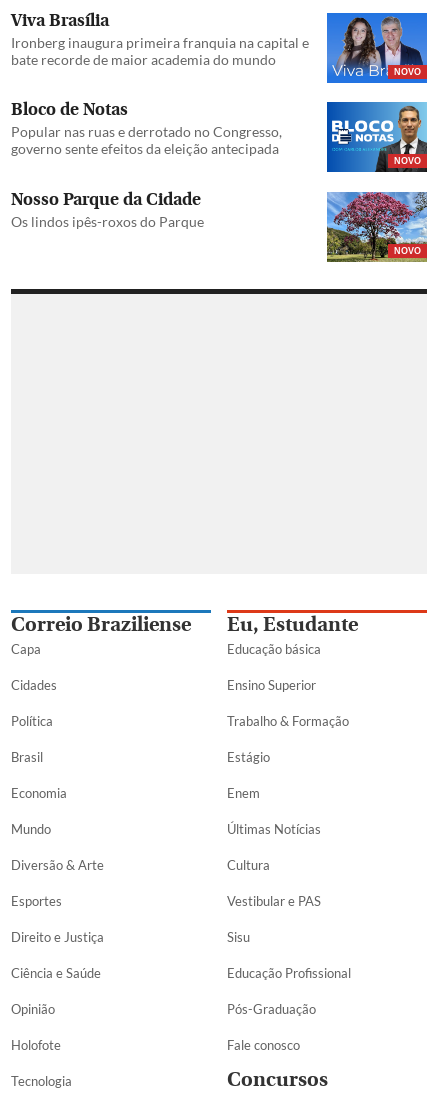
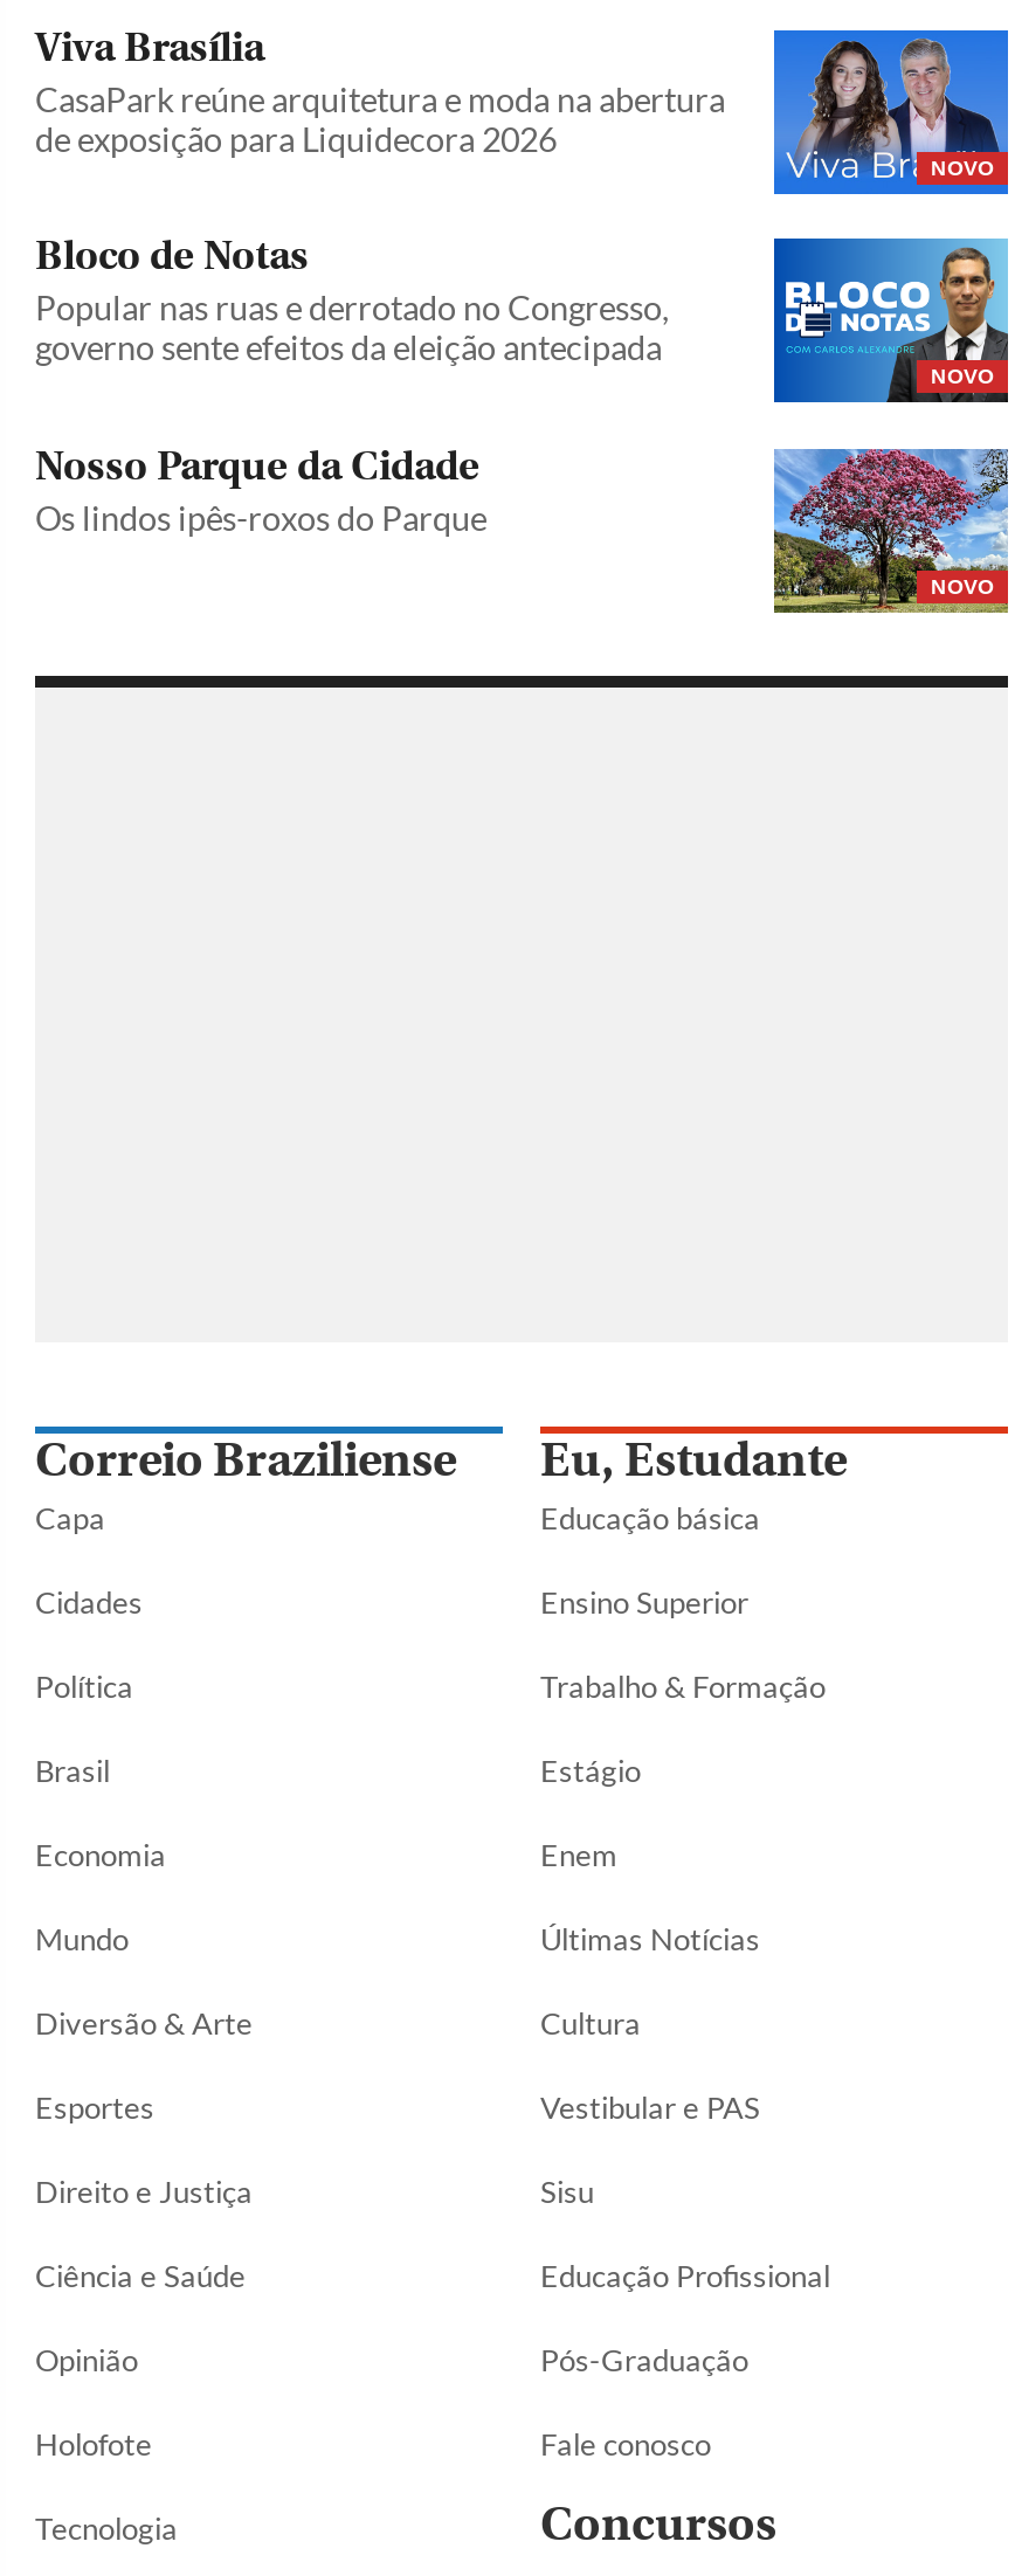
- Ironberg inaugura primeira franquia na capital e
- bate recorde de maior academia do mundo
+ CasaPark reúne arquitetura e moda na abertura
+ de exposição para Liquidecora 2026
